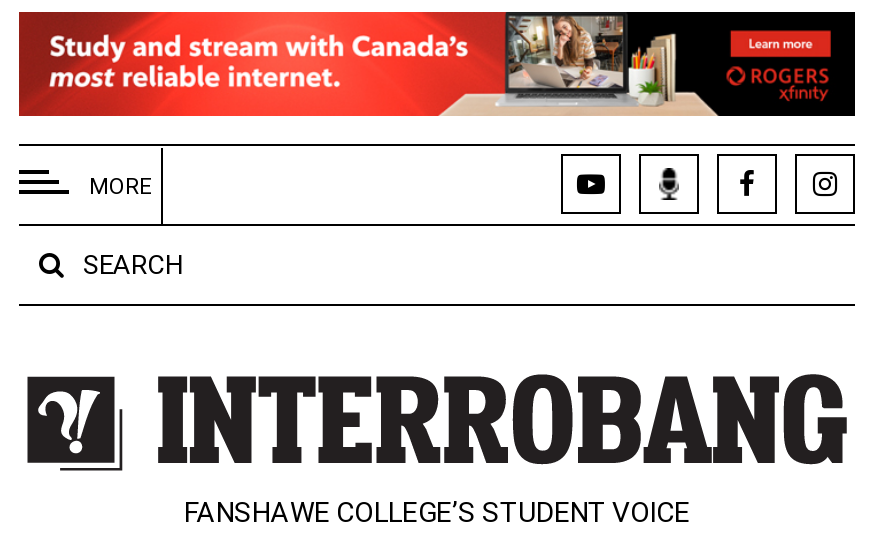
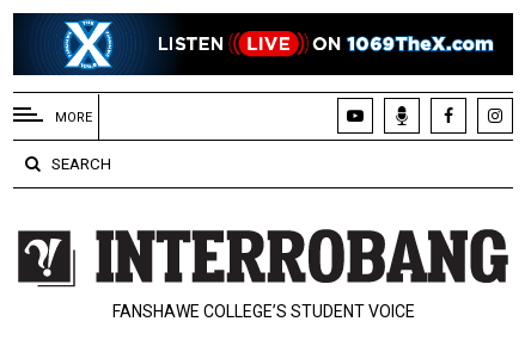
- [image]
+ [image]
